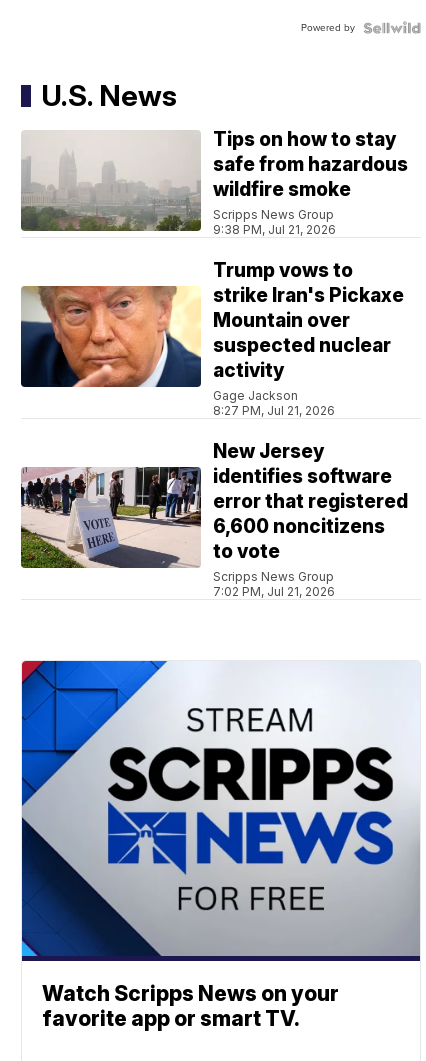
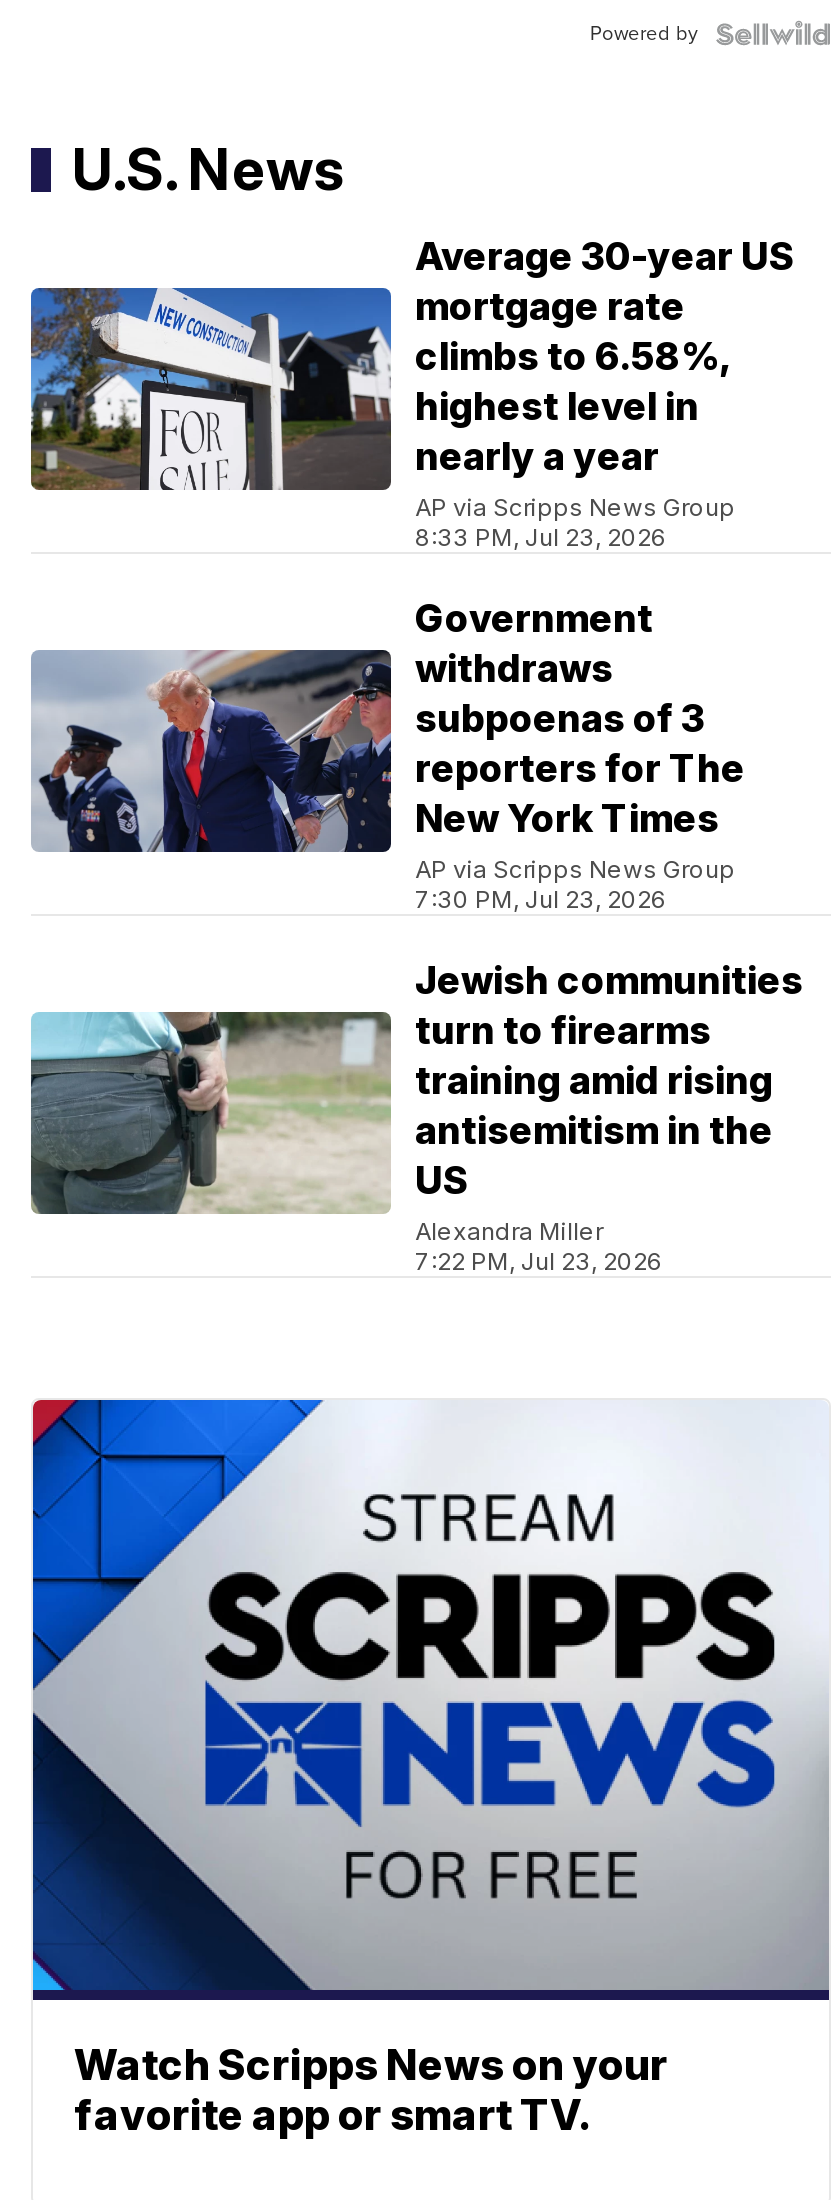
- [image]
- Tips on how to stay
- safe from hazardous
- wildfire smoke
- Scripps News Group
- 9:38 PM, Jul 21, 2026
+ [image]
+ Average 30-year US
+ mortgage rate
+ climbs to 6.58%,
+ highest level in
+ nearly a year
+ AP via Scripps News Group
+ 8:33 PM, Jul 23, 2026

- [image]
- Trump vows to
- strike Iran's Pickaxe
- Mountain over
- suspected nuclear
- activity
- Gage Jackson
- 8:27 PM, Jul 21, 2026
+ [image]
+ Government
+ withdraws
+ subpoenas of 3
+ reporters for The
+ New York Times
+ AP via Scripps News Group
+ 7:30 PM, Jul 23, 2026

- [image]
- New Jersey
- identifies software
- error that registered
- 6,600 noncitizens
- to vote
- Scripps News Group
- 7:02 PM, Jul 21, 2026
+ [image]
+ Jewish communities
+ turn to firearms
+ training amid rising
+ antisemitism in the
+ US
+ Alexandra Miller
+ 7:22 PM, Jul 23, 2026
